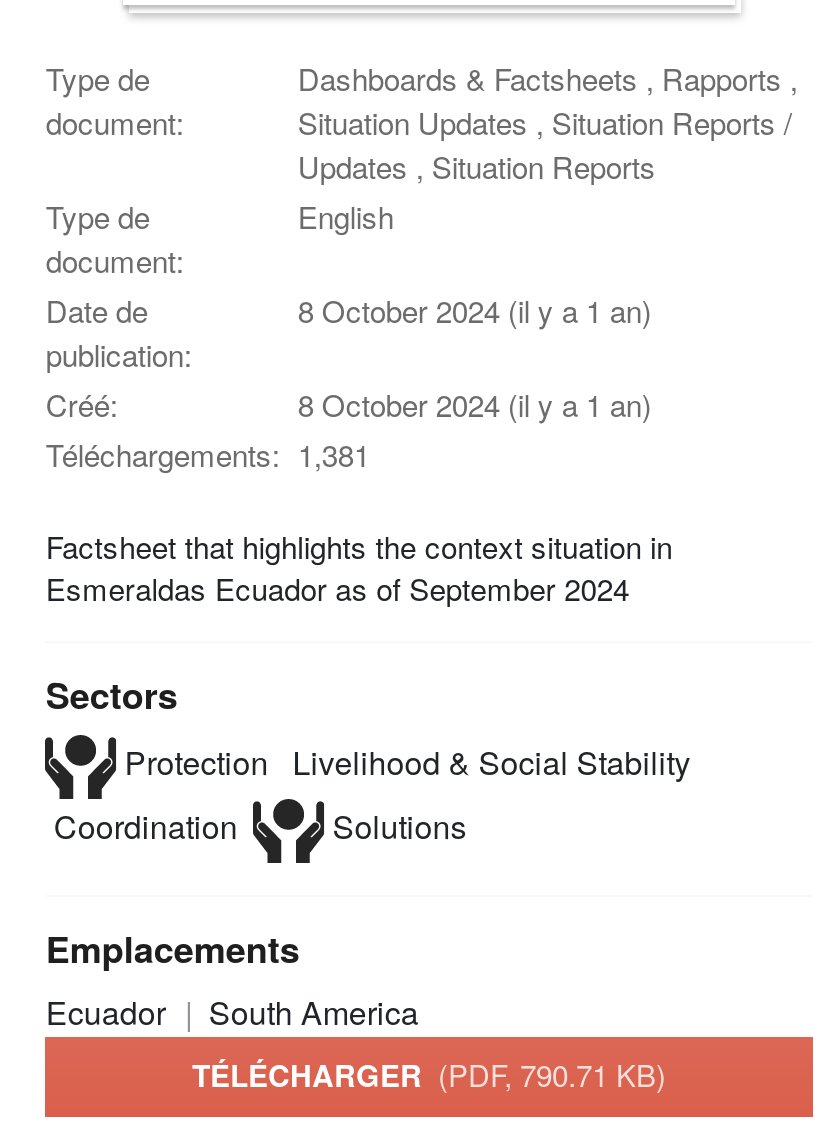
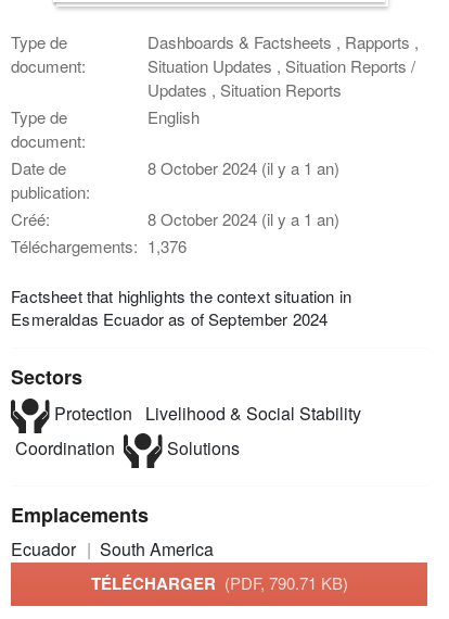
- Téléchargements: 1,381
+ Téléchargements: 1,376
